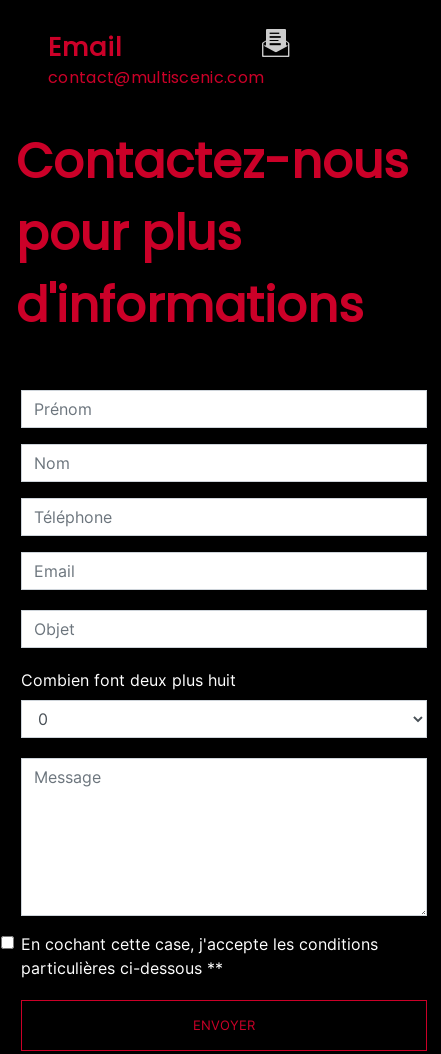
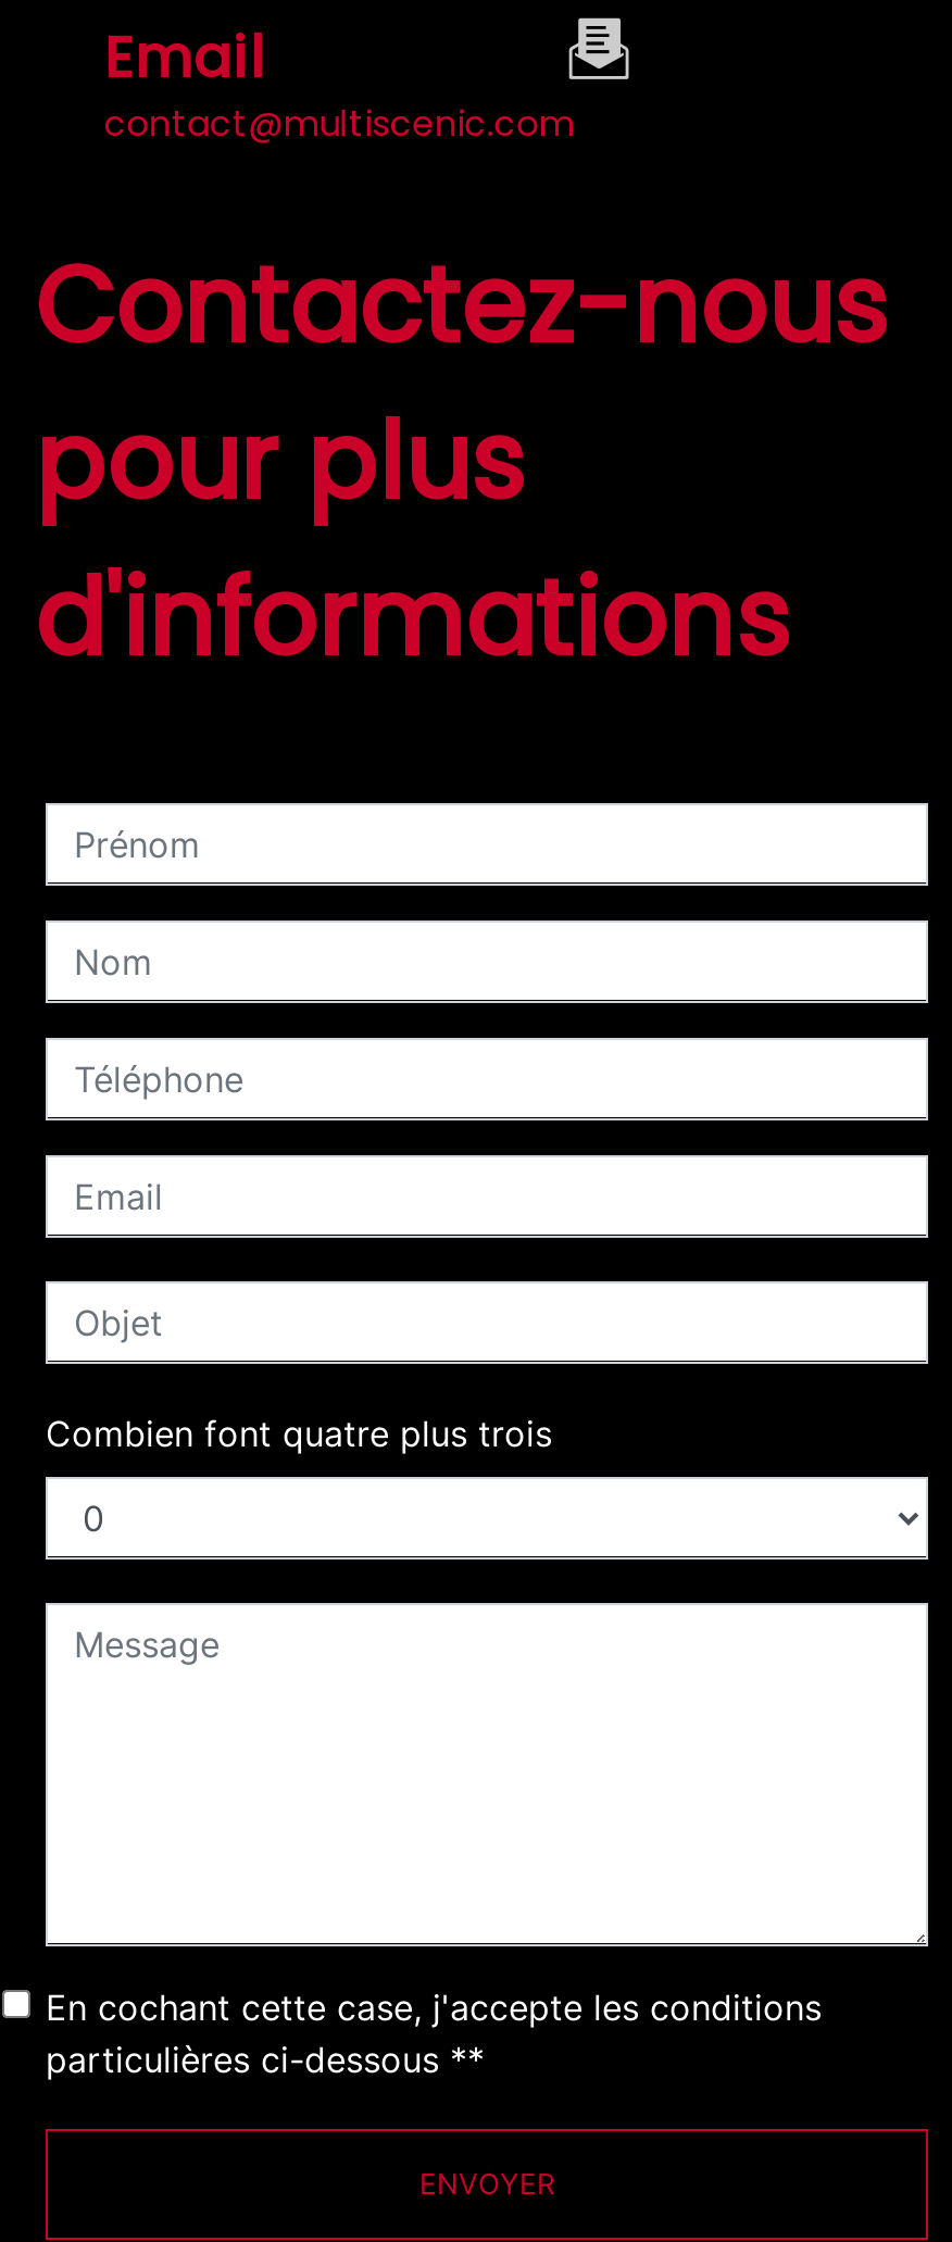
- Combien font deux plus huit
+ Combien font quatre plus trois
